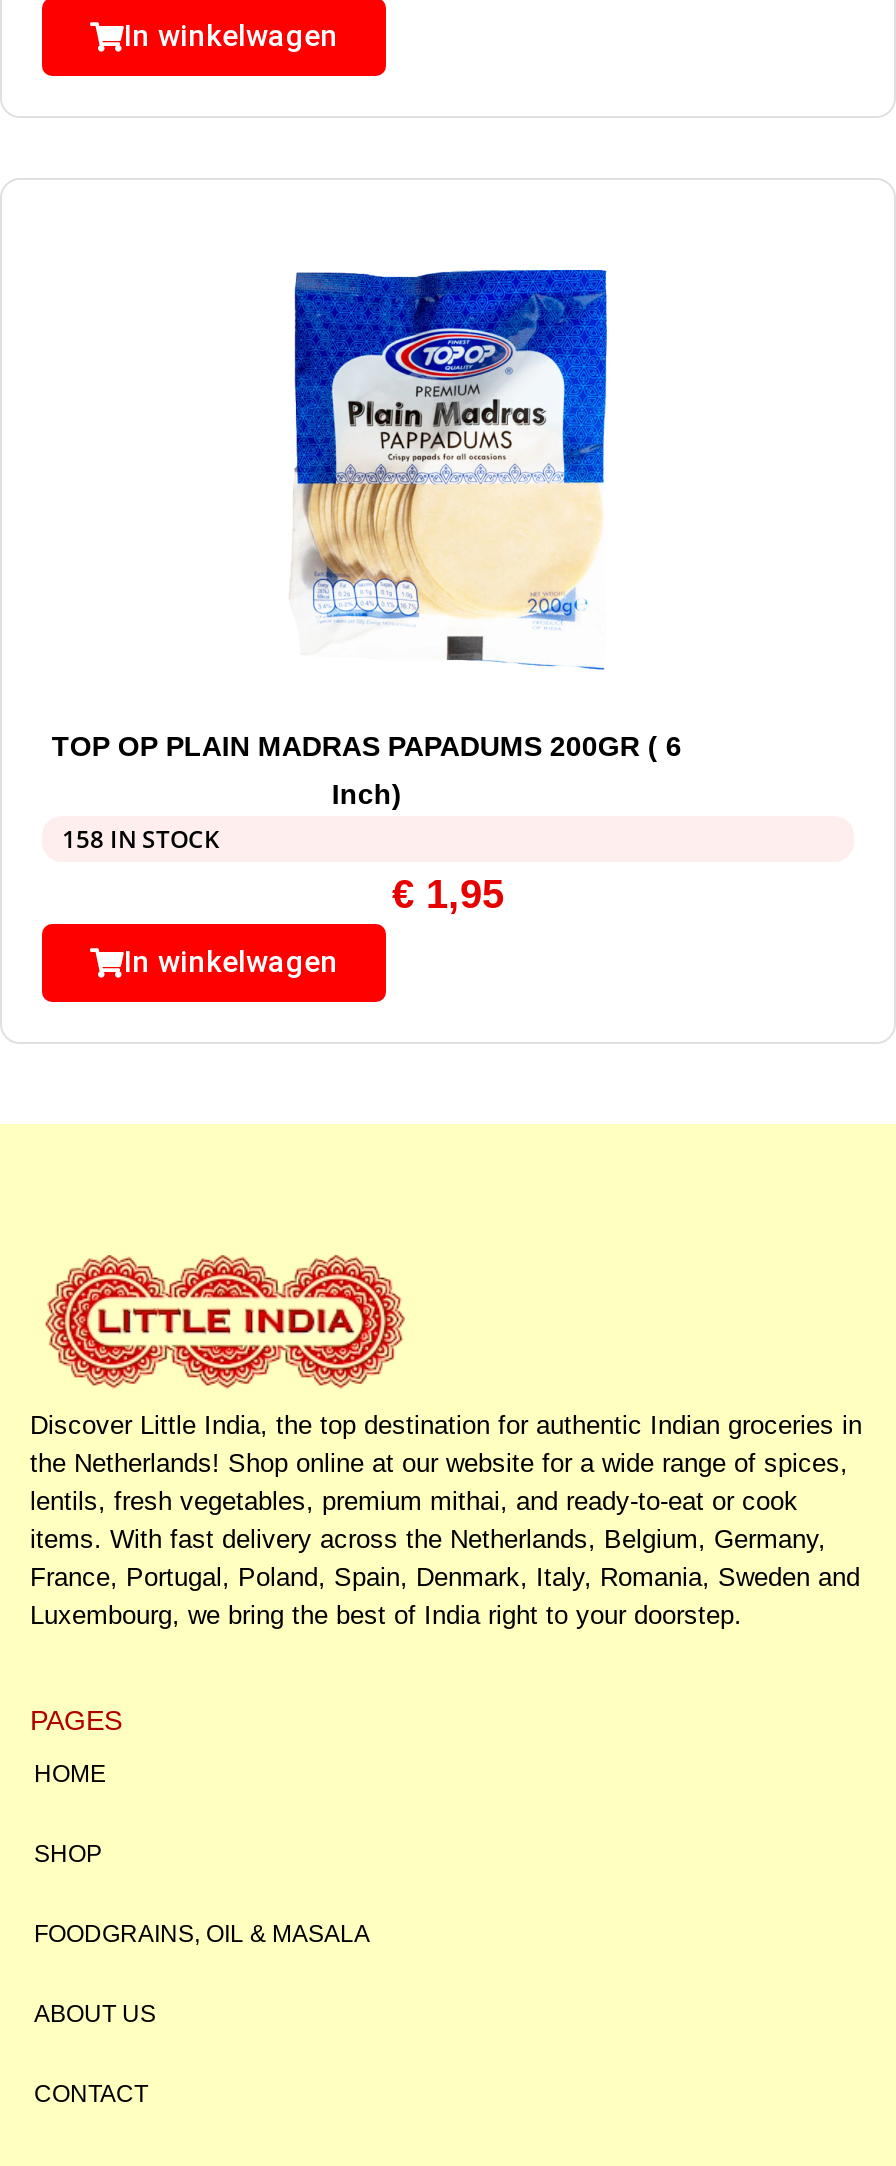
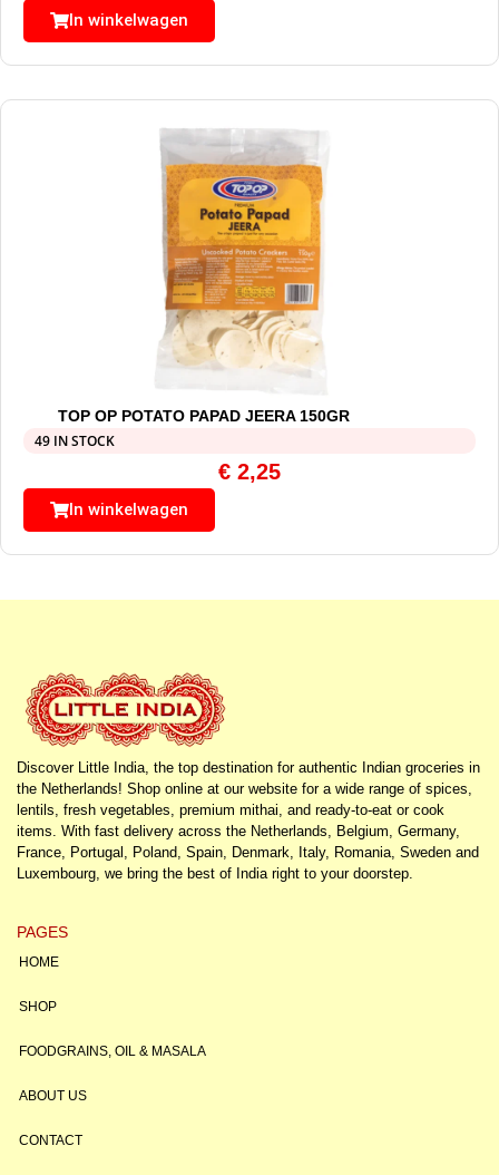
- [image]
- TOP OP PLAIN MADRAS PAPADUMS 200GR ( 6
- Inch)
- 158 IN STOCK
- €1,95
+ [image]
+ TOP OP POTATO PAPAD JEERA 150GR
+ 49 IN STOCK
+ €2,25
